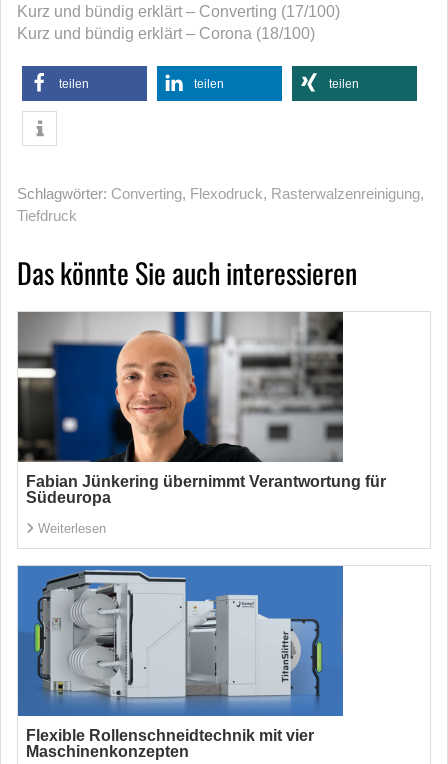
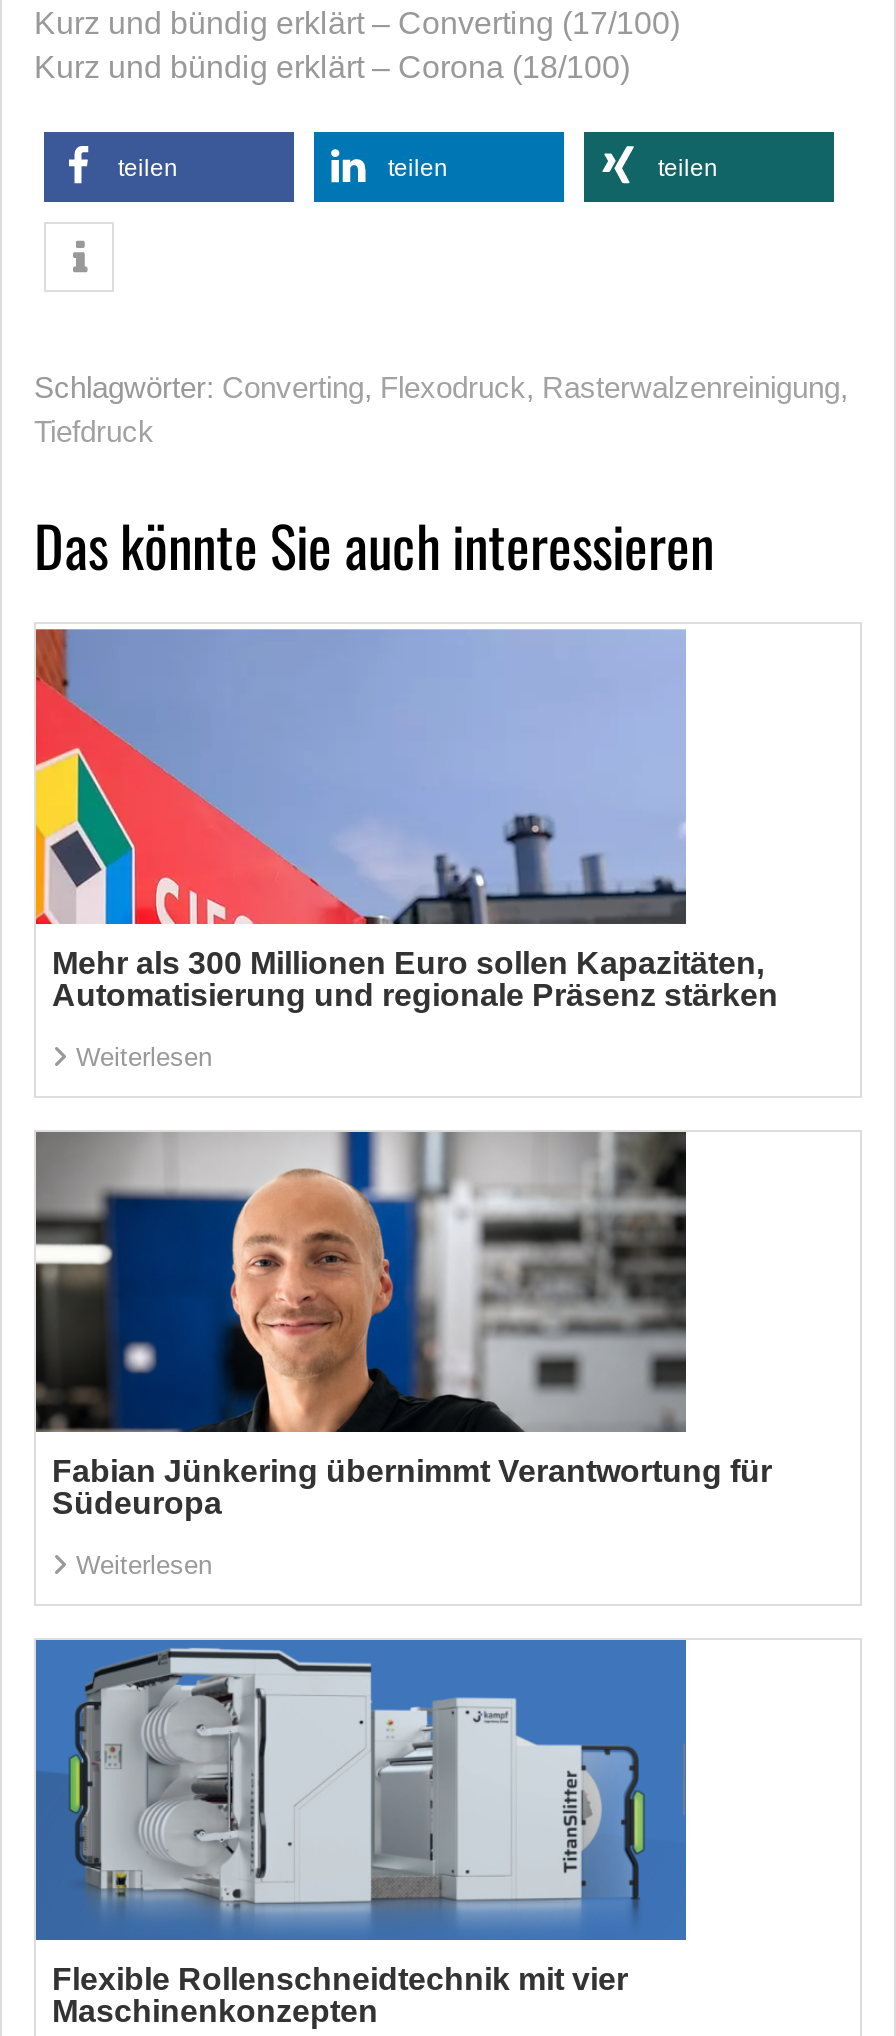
+ [image]
+ Mehr als 300 Millionen Euro sollen Kapazitäten,
+ Automatisierung und regionale Präsenz stärken
+ Weiterlesen
